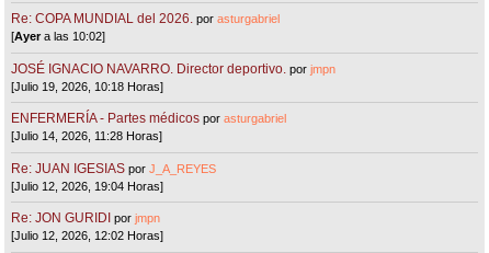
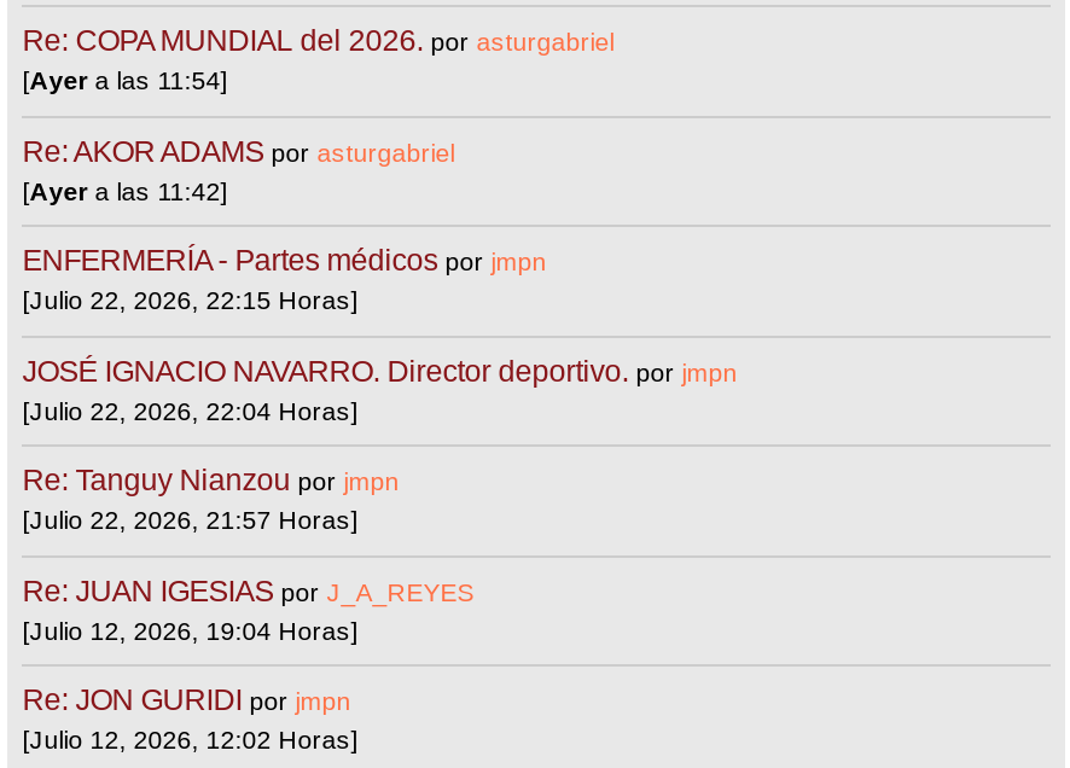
- [Ayer a las 10:02]
+ [Ayer a las 11:54]
+ Re: AKOR ADAMS por asturgabriel
+ [Ayer a las 11:42]
+ ENFERMERÍA - Partes médicos por jmpn
+ [Julio 22, 2026, 22:15 Horas]

- [Julio 19, 2026, 10:18 Horas]
+ [Julio 22, 2026, 22:04 Horas]

- ENFERMERÍA - Partes médicos por asturgabriel
- [Julio 14, 2026, 11:28 Horas]
+ Re: Tanguy Nianzou por jmpn
+ [Julio 22, 2026, 21:57 Horas]
